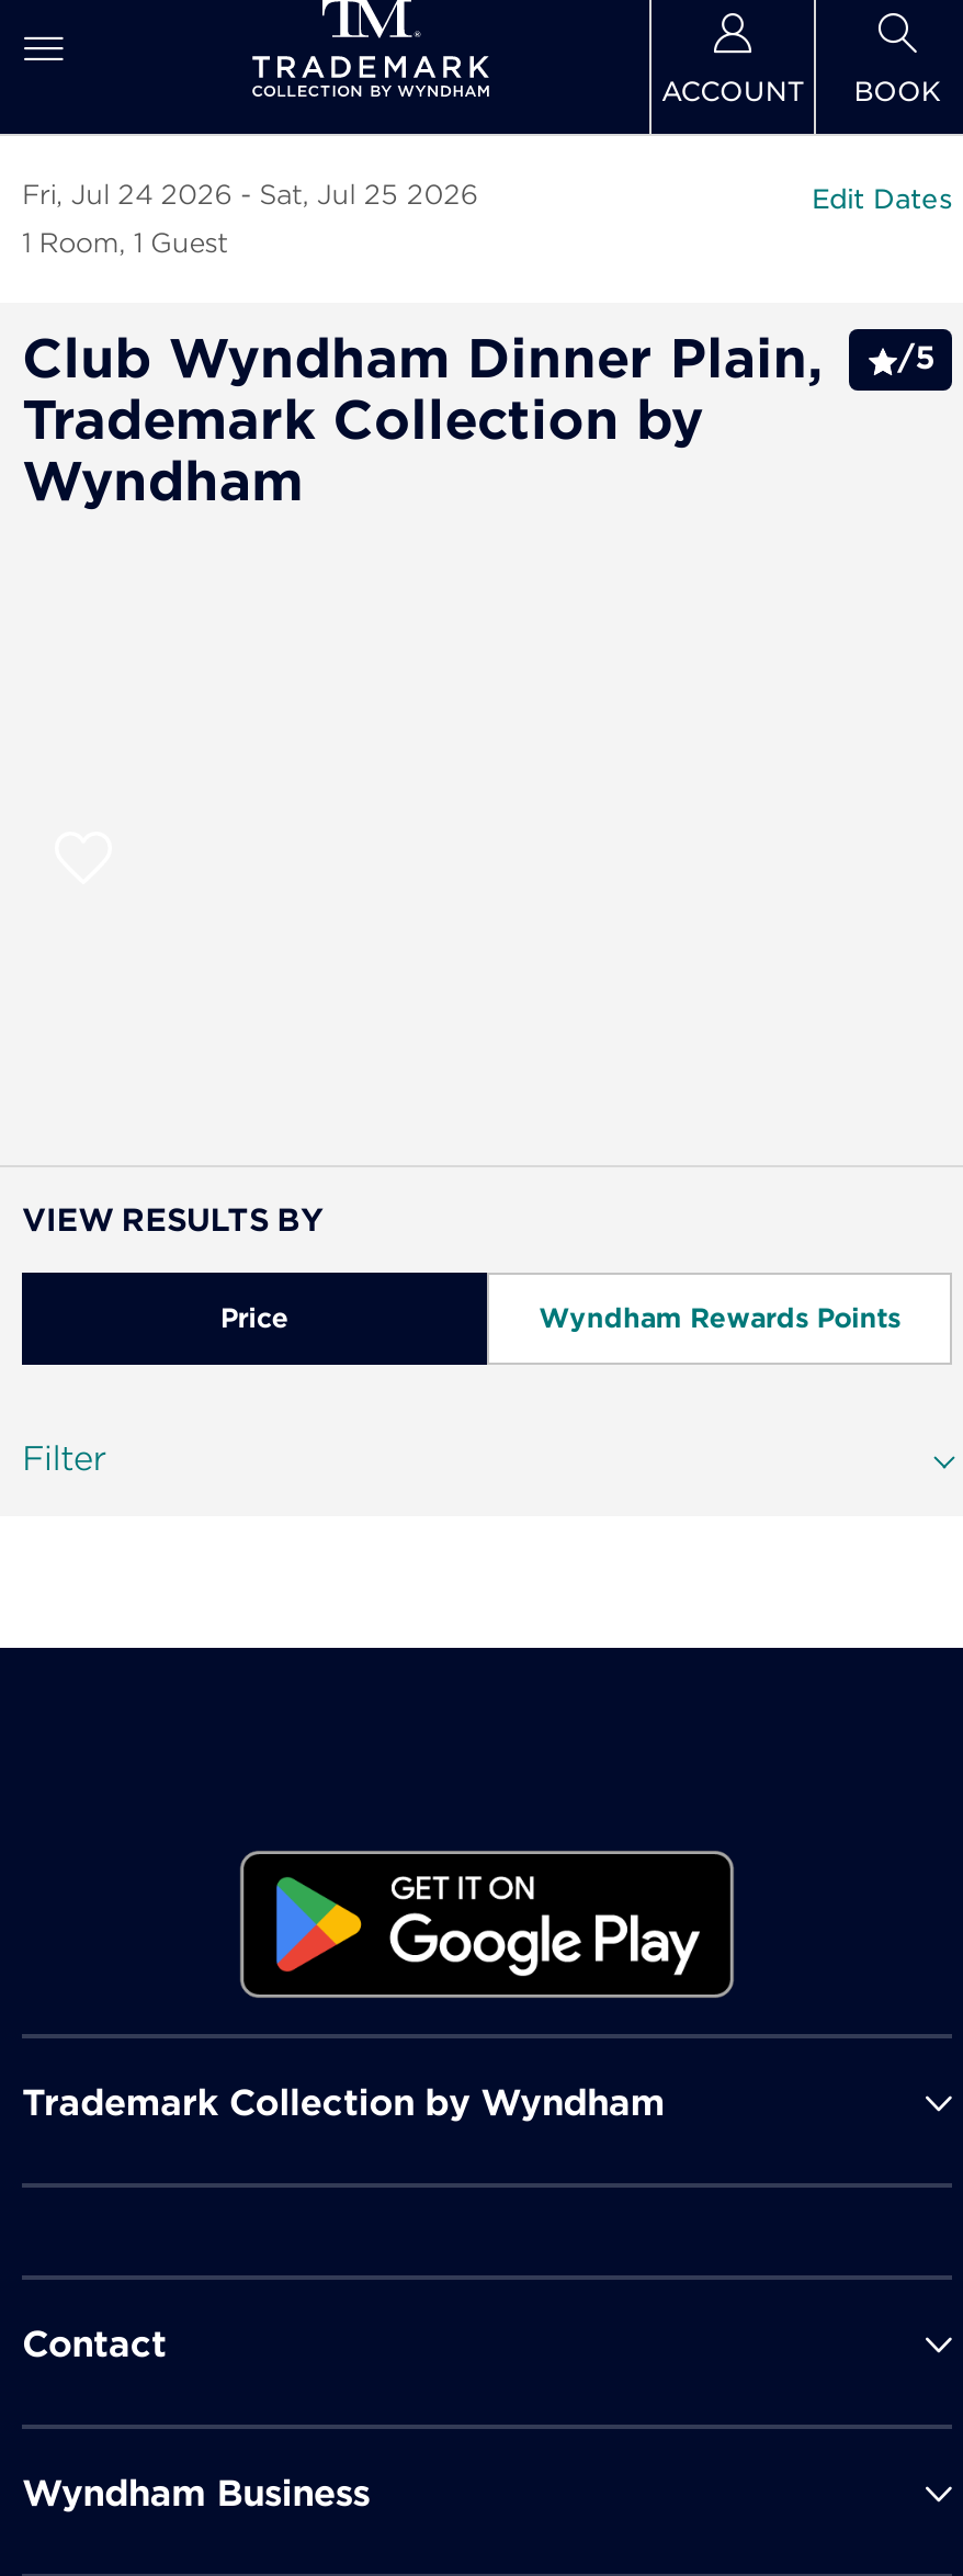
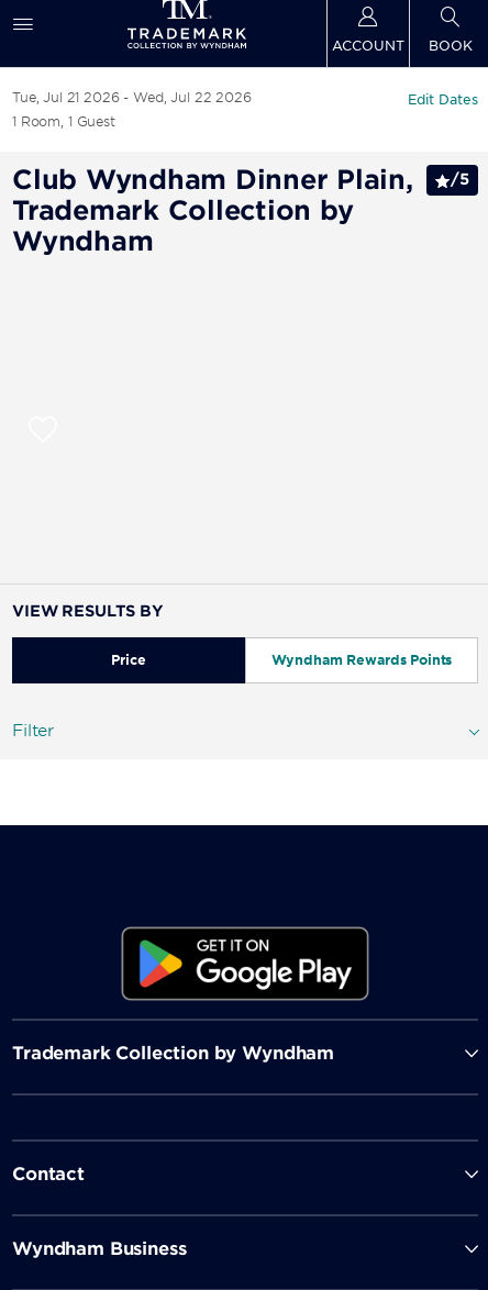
- Fri, Jul 24 2026
+ Tue, Jul 21 2026

- Sat, Jul 25 2026
+ Wed, Jul 22 2026
